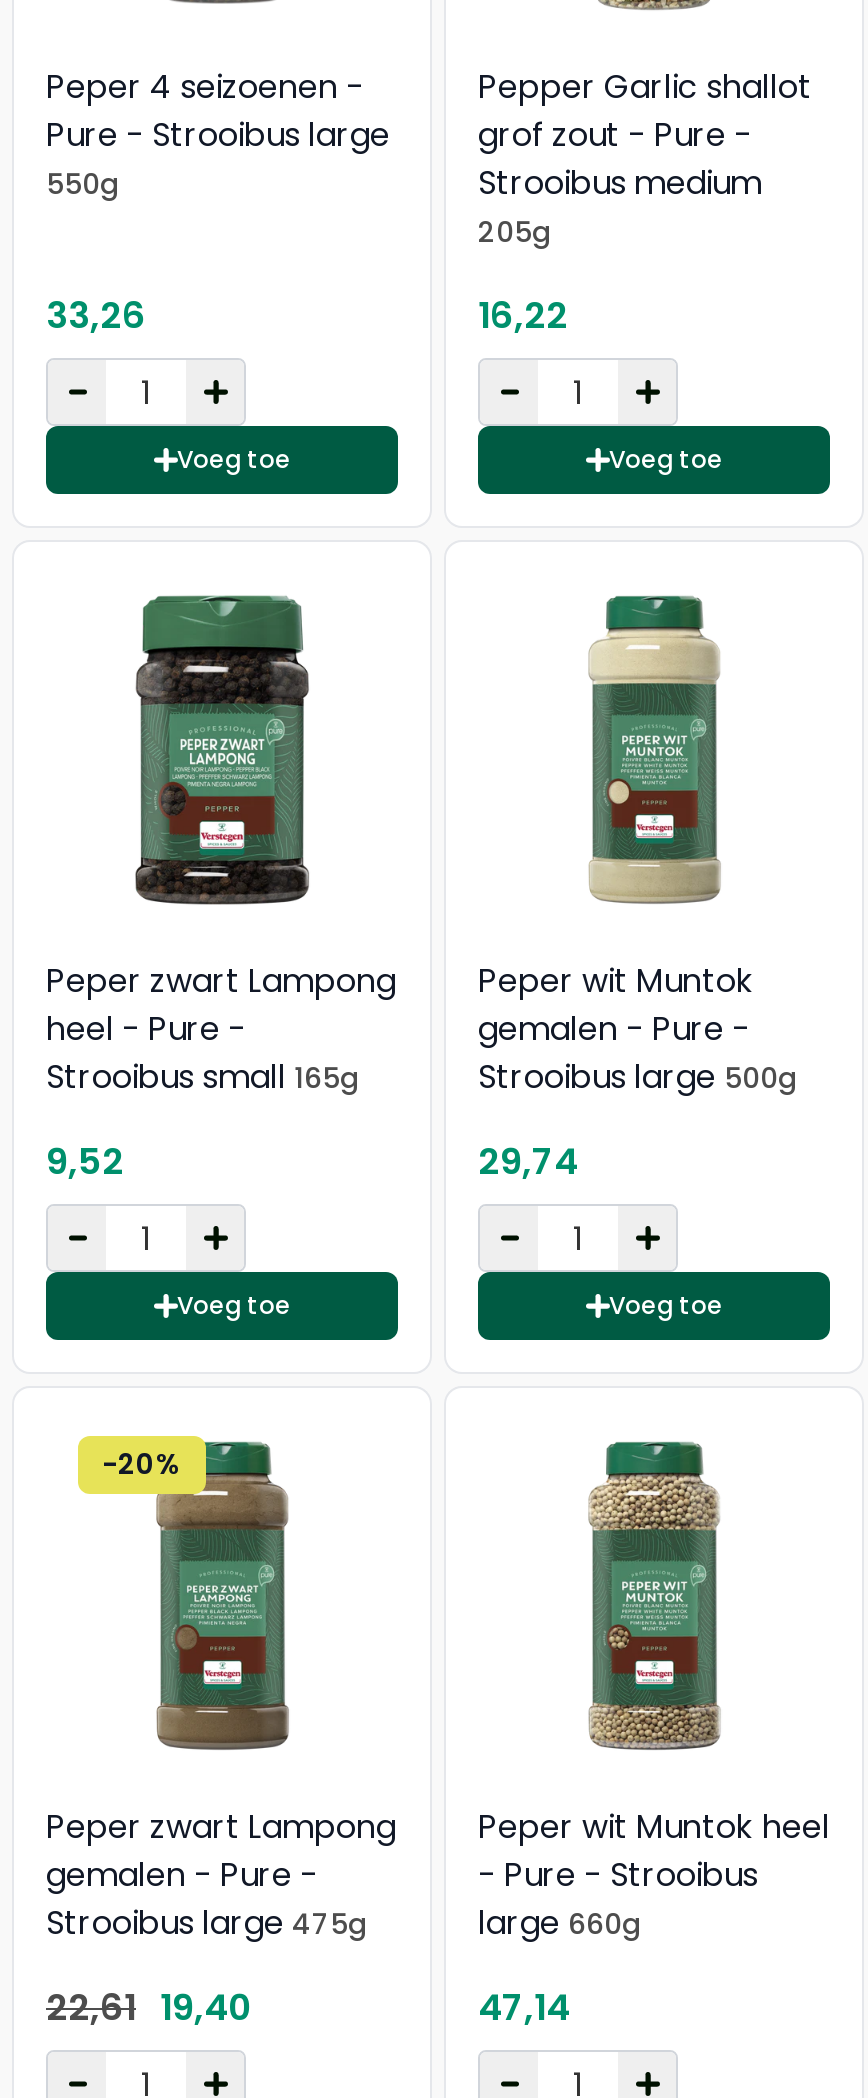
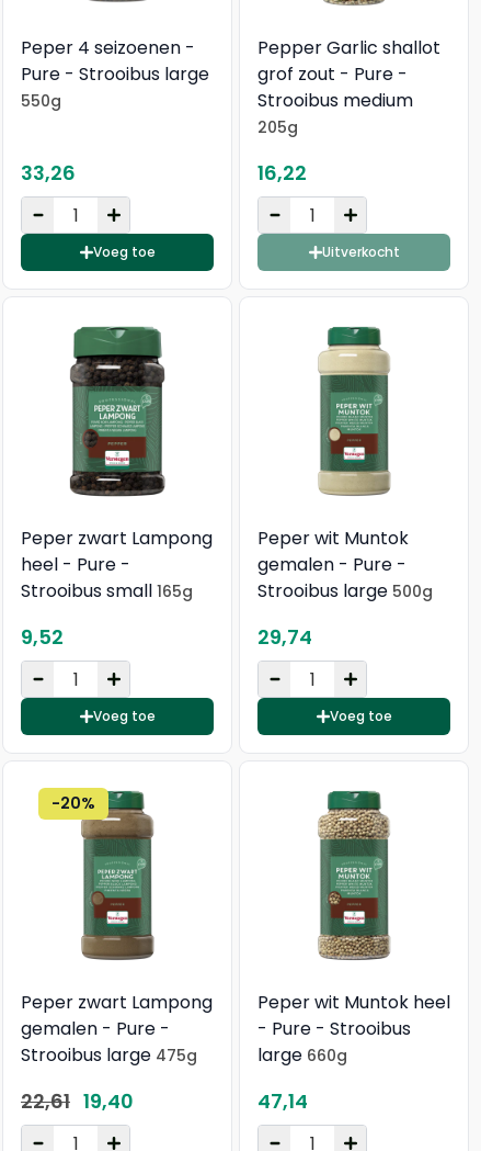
- Voeg toe
+ Uitverkocht
